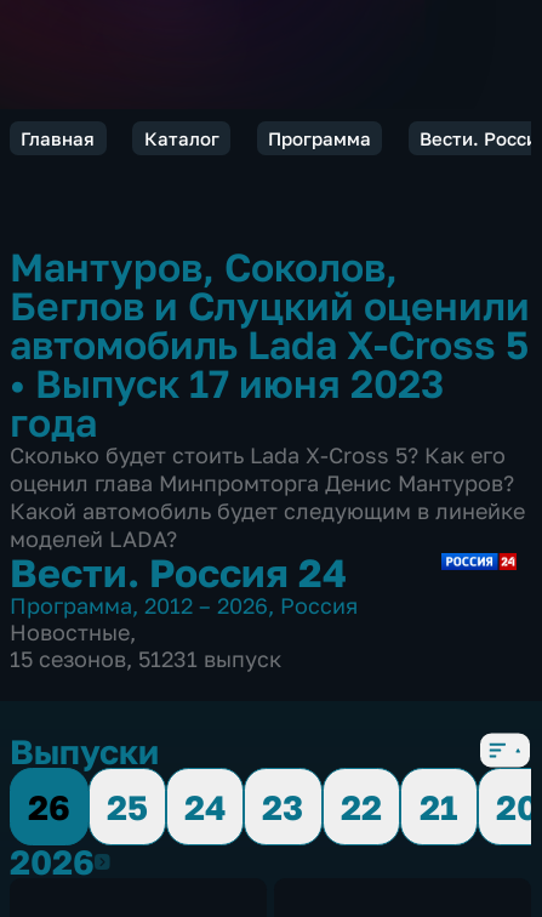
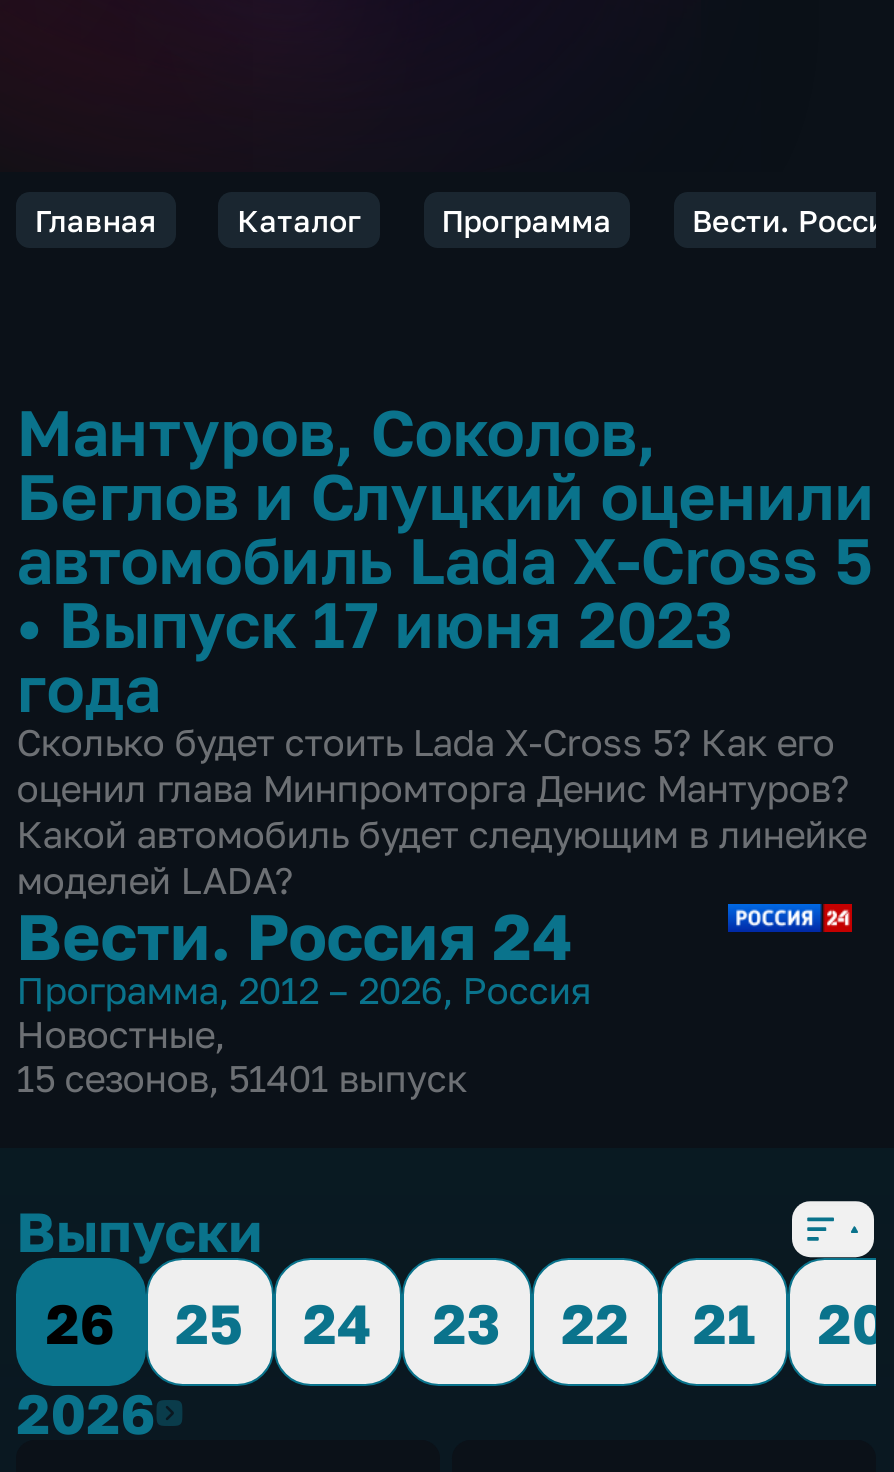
- 15 сезонов, 51231 выпуск
+ 15 сезонов, 51401 выпуск
